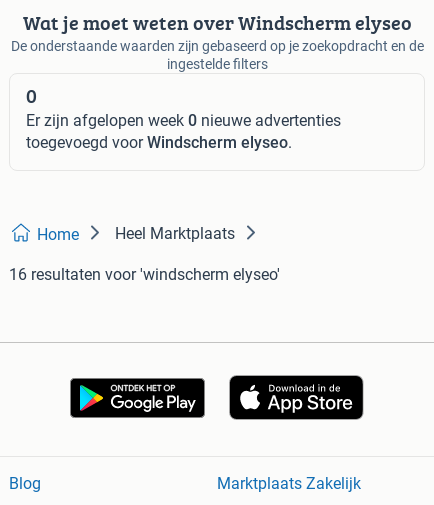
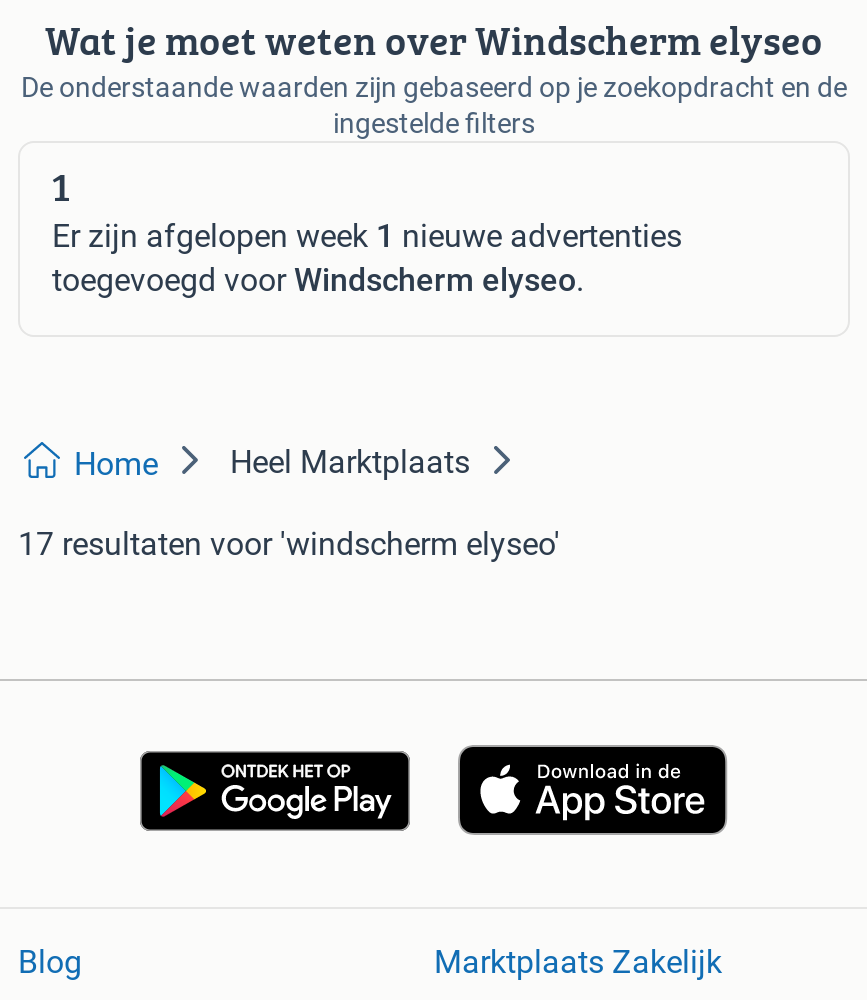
- 0
+ 1

- Er zijn afgelopen week 0 nieuwe advertenties
+ Er zijn afgelopen week 1 nieuwe advertenties

- 16 resultaten voor 'windscherm elyseo'
+ 17 resultaten voor 'windscherm elyseo'
